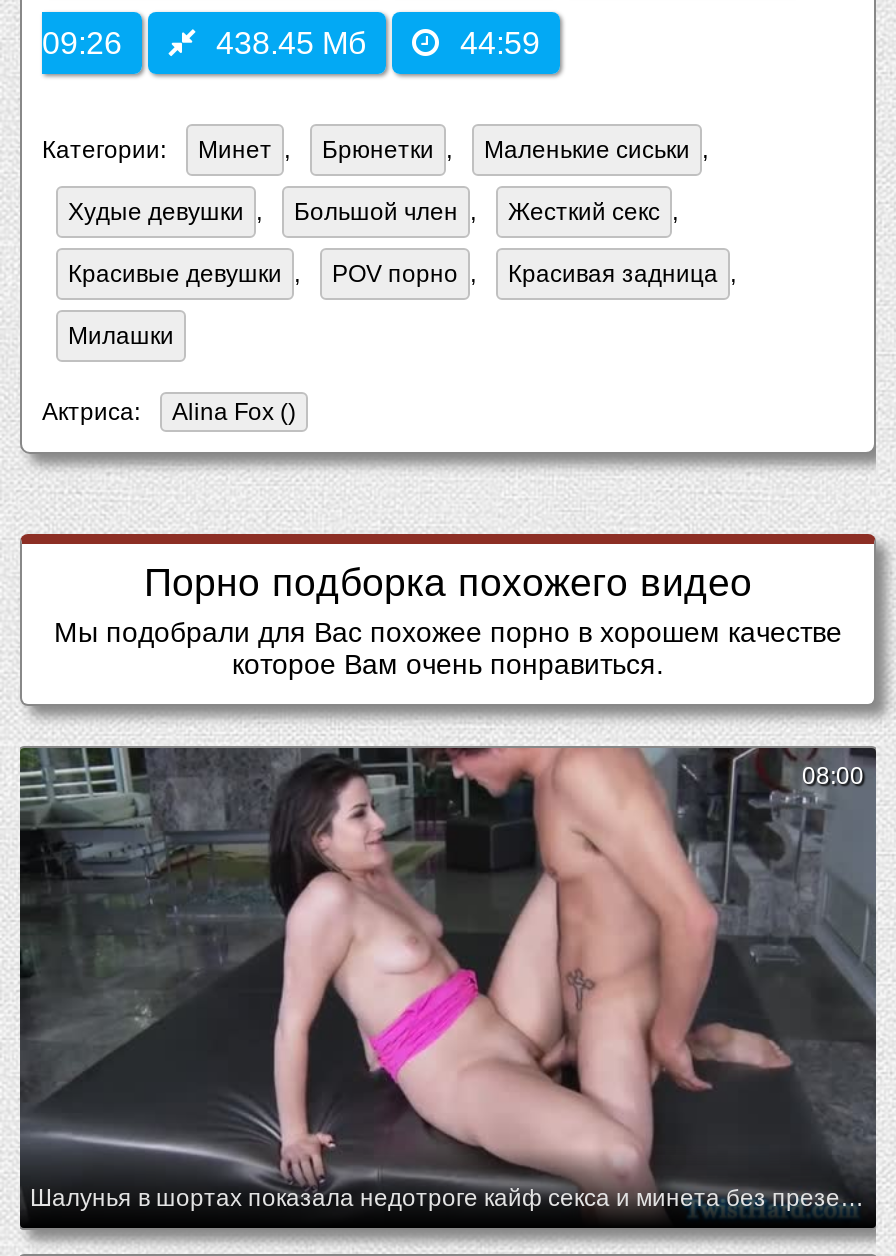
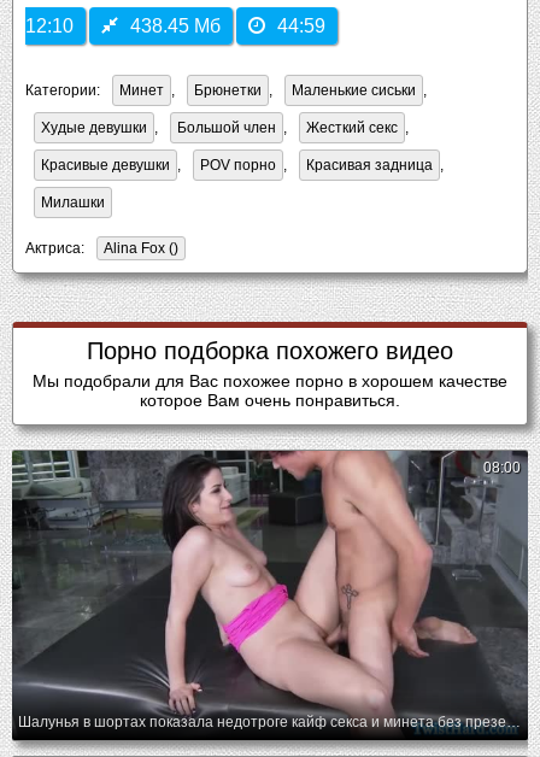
- 09:26
+ 12:10
